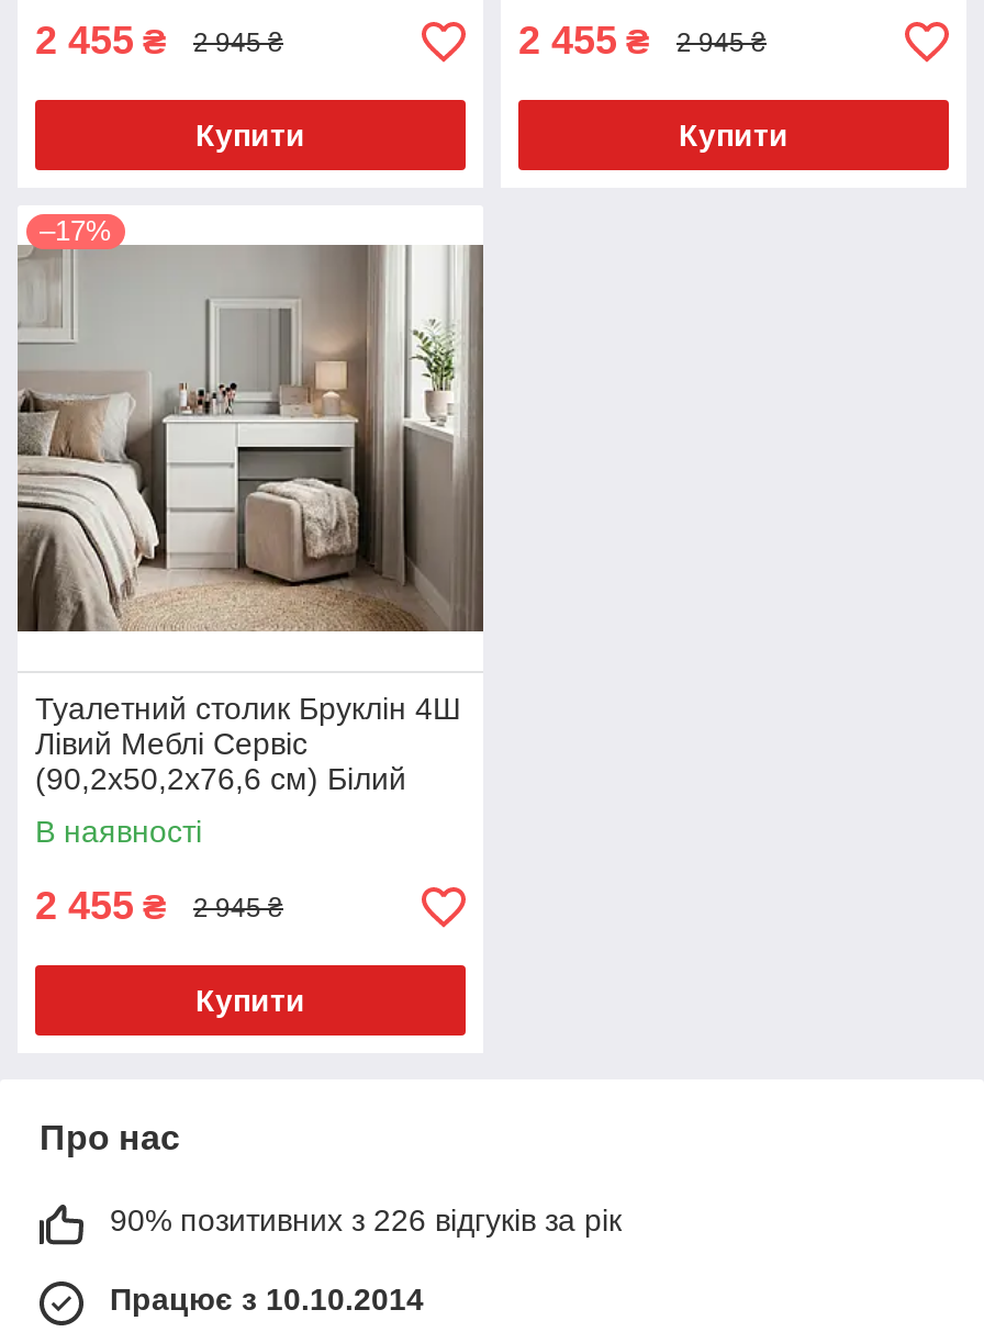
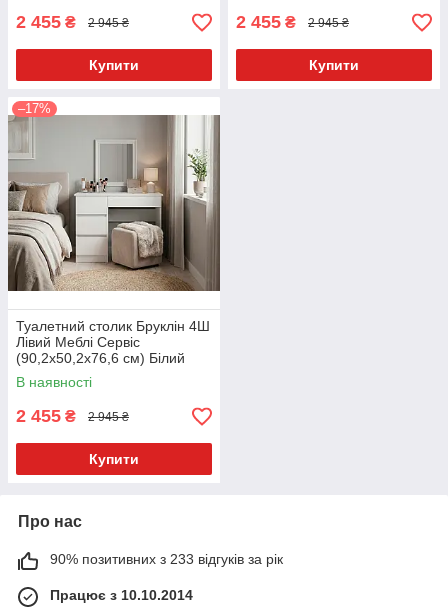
- 90% позитивних з 226 відгуків за рік
+ 90% позитивних з 233 відгуків за рік
